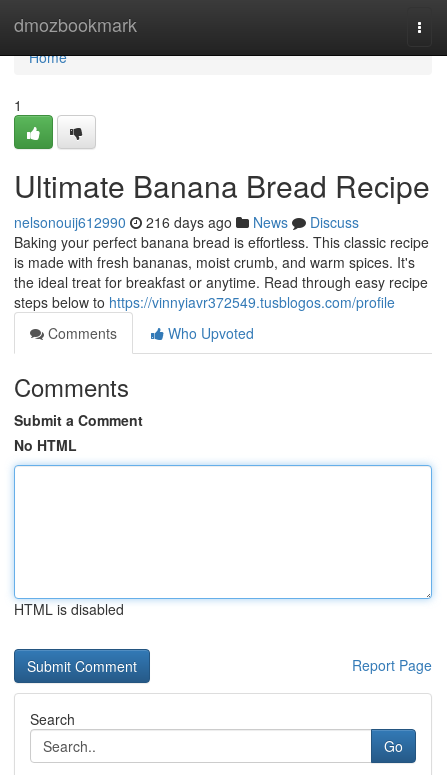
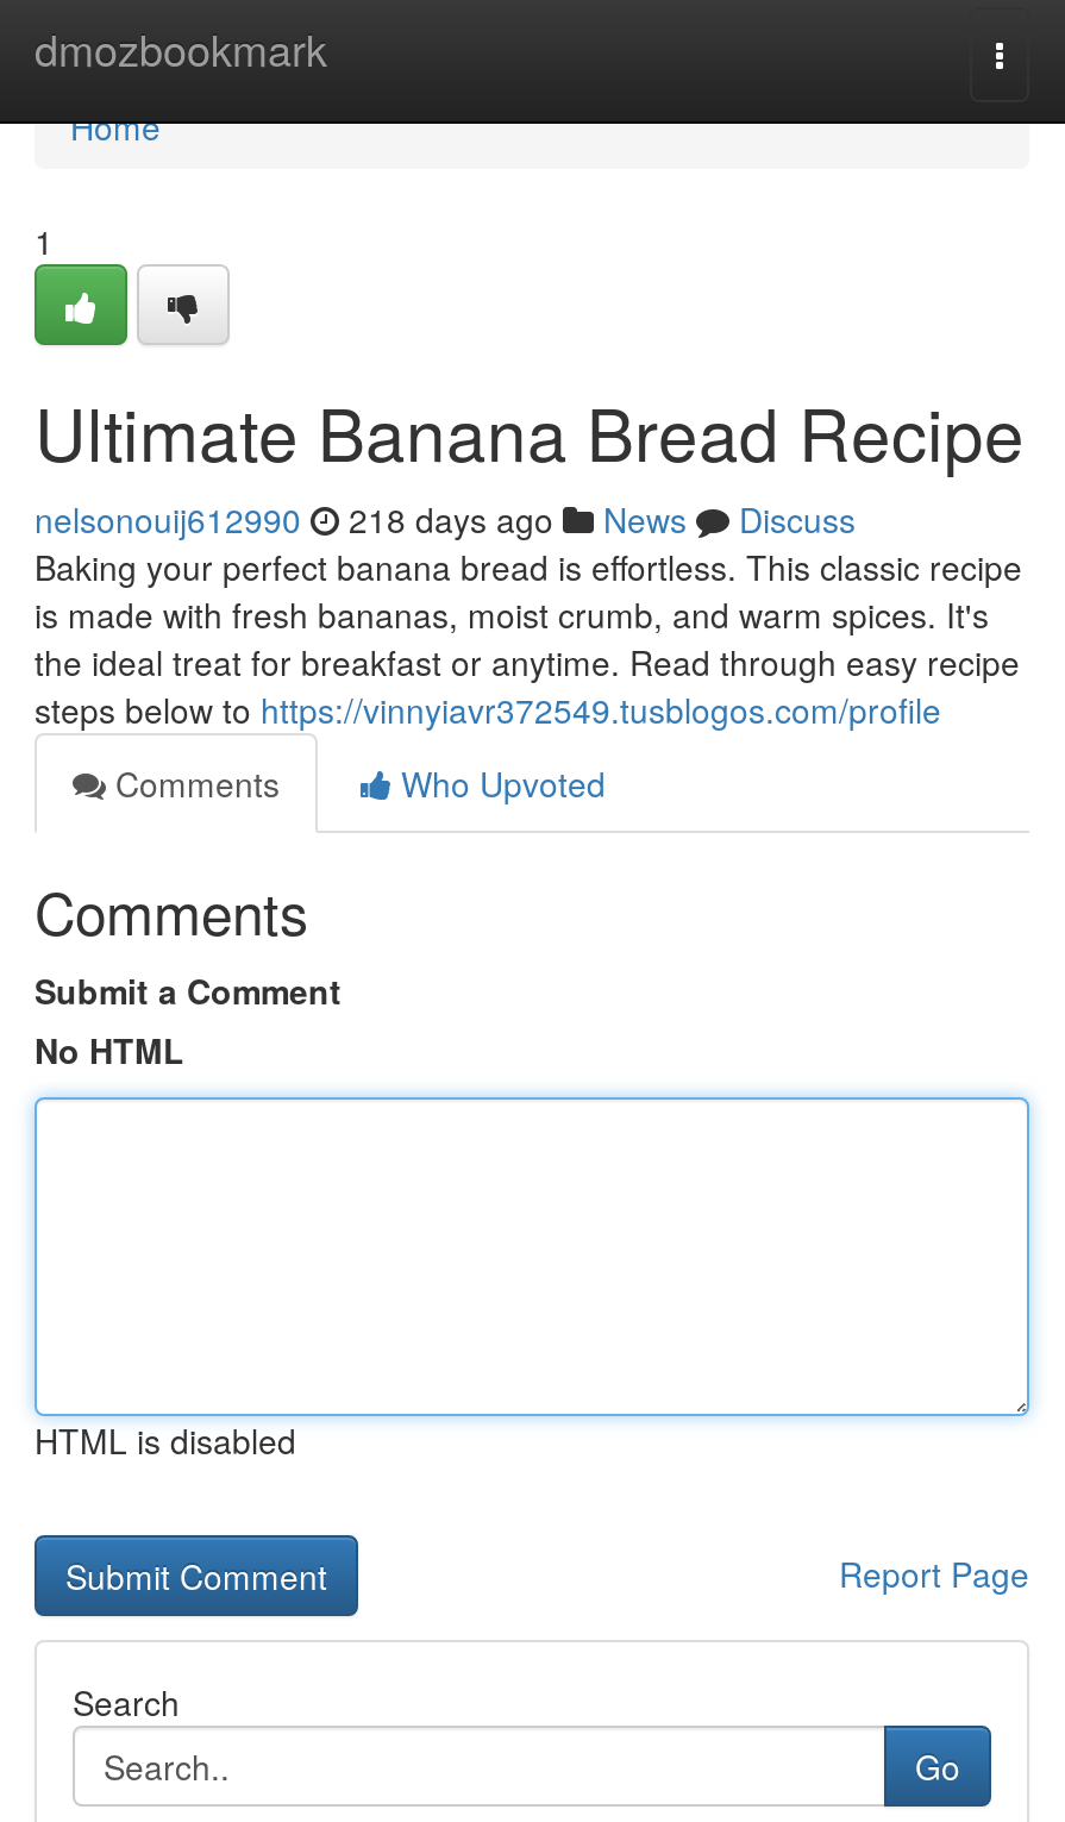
- nelsonouij612990 216 days ago News Discuss
+ nelsonouij612990 218 days ago News Discuss
